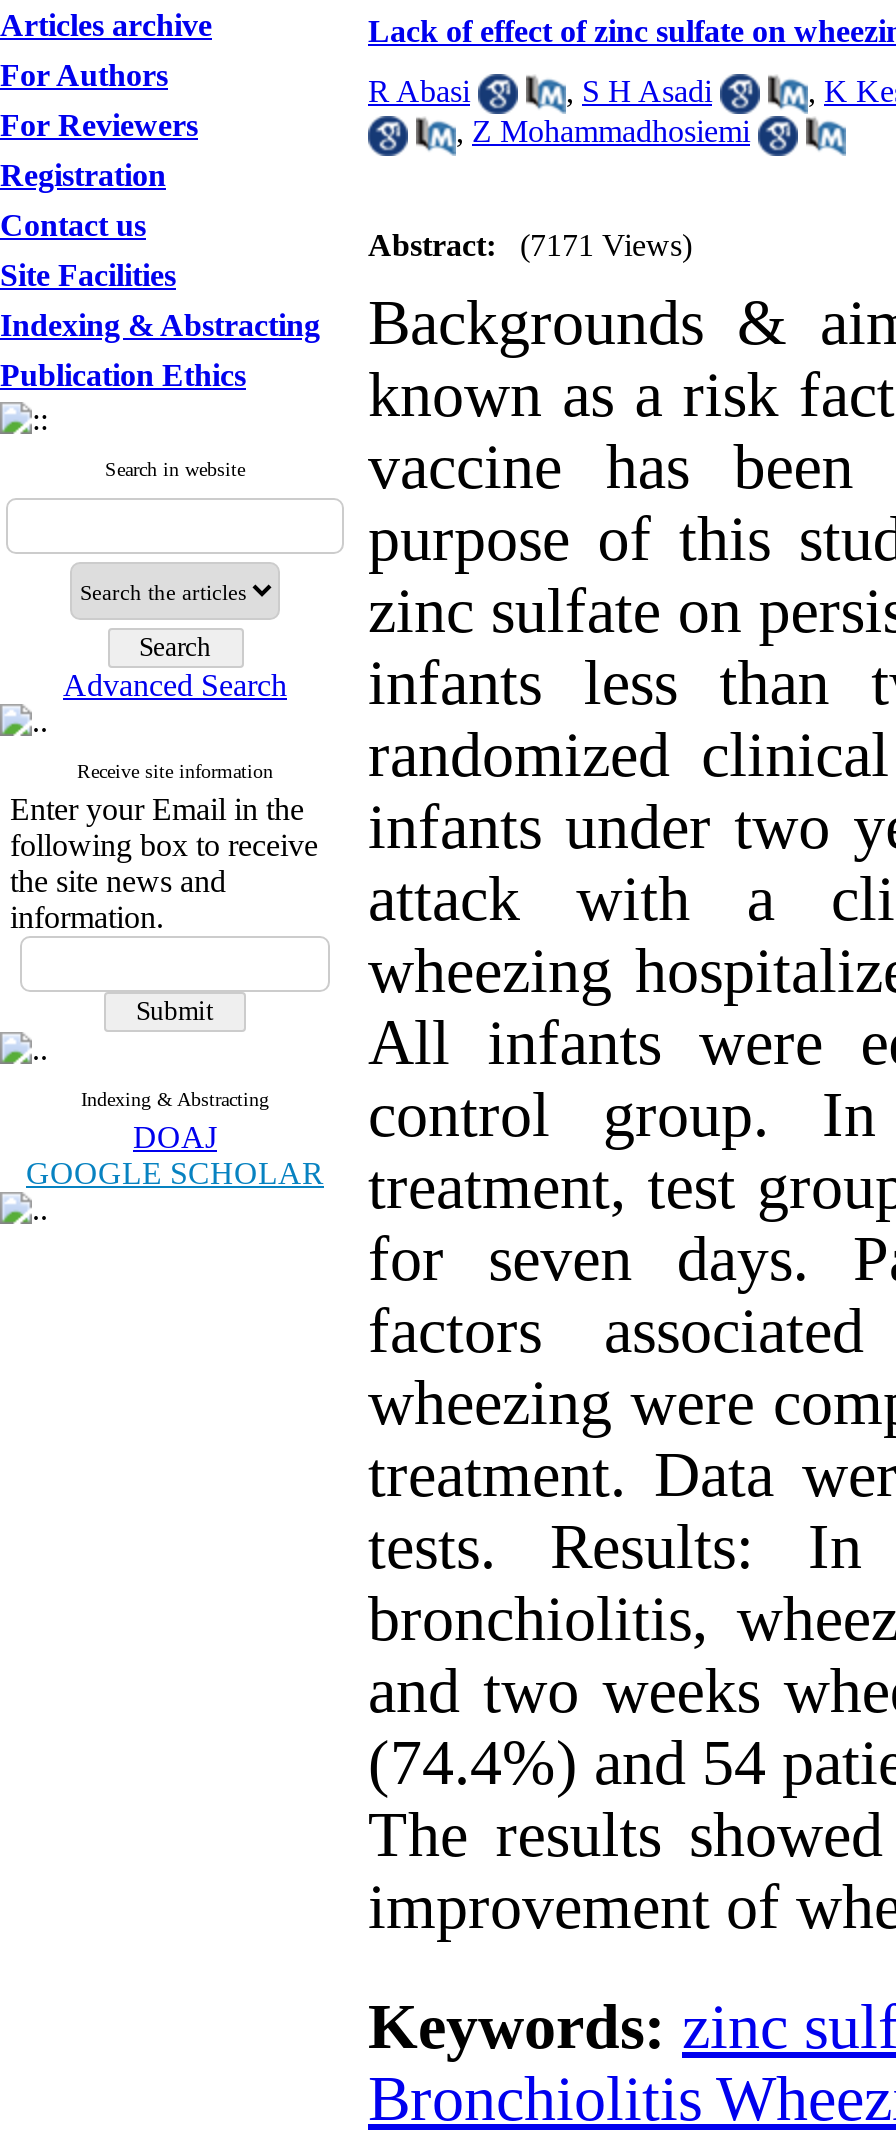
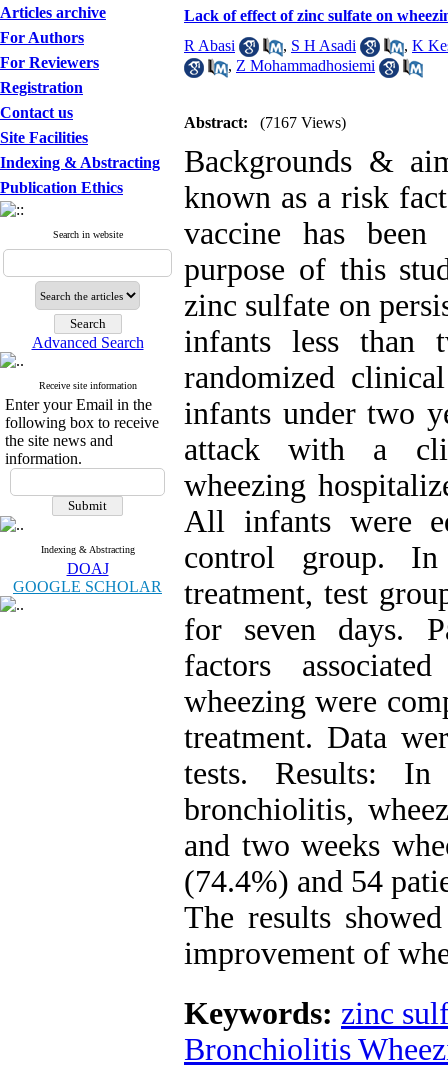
- Abstract: (7171 Views)
+ Abstract: (7167 Views)
